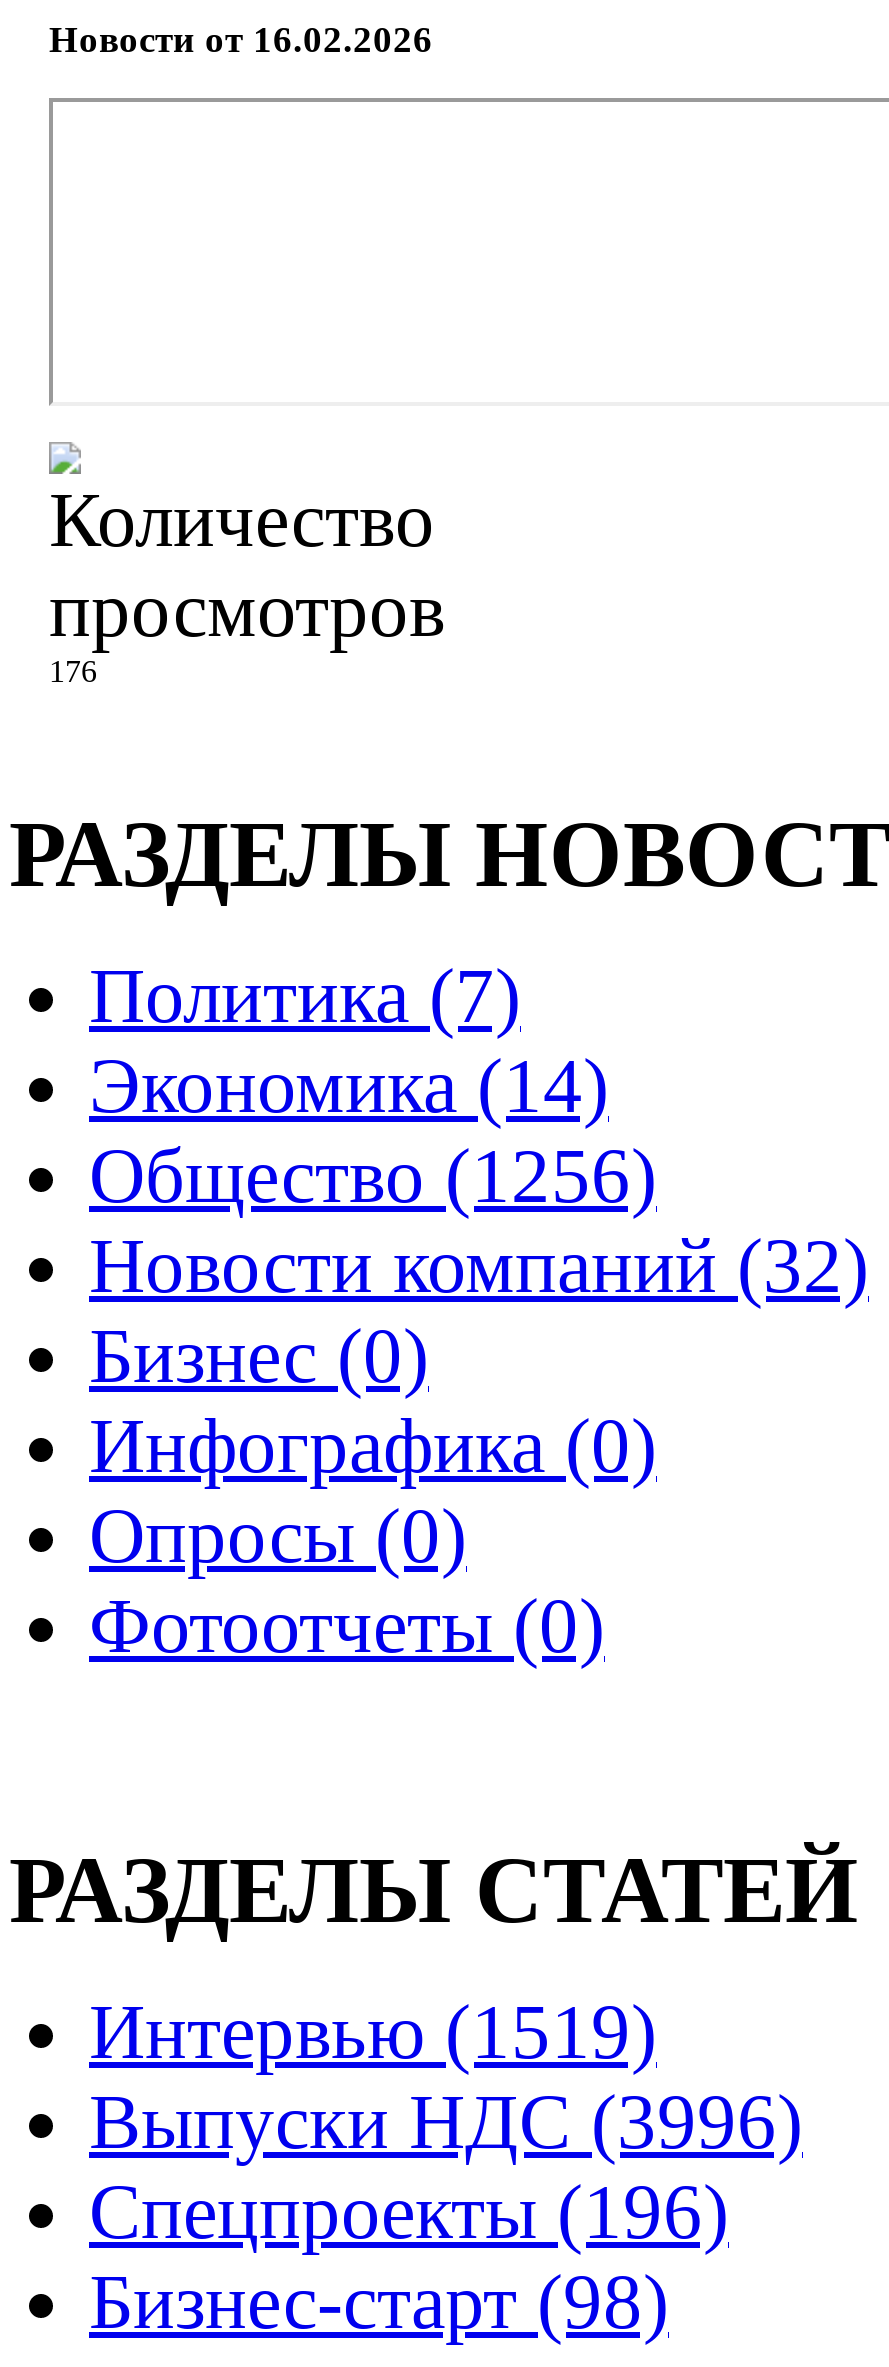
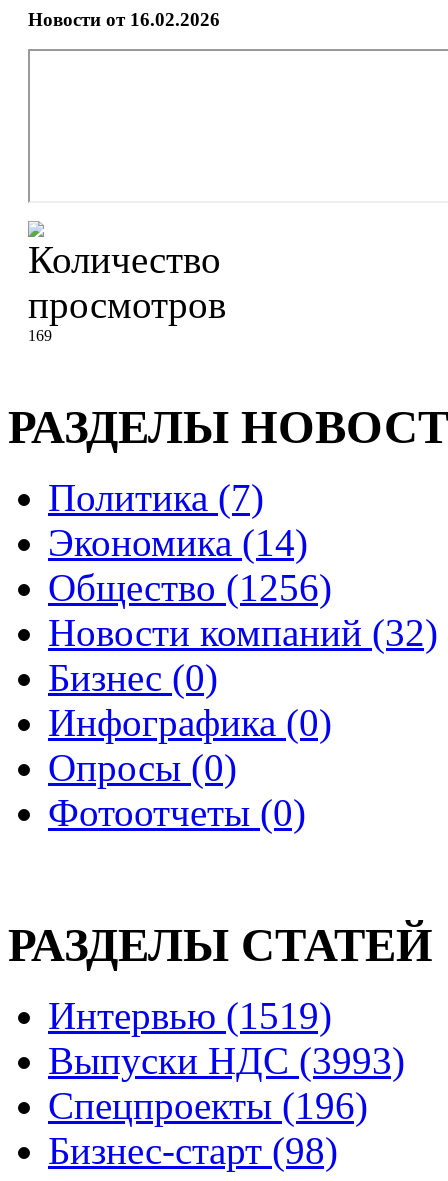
- 176
+ 169

- Выпуски НДС (3996)
+ Выпуски НДС (3993)
